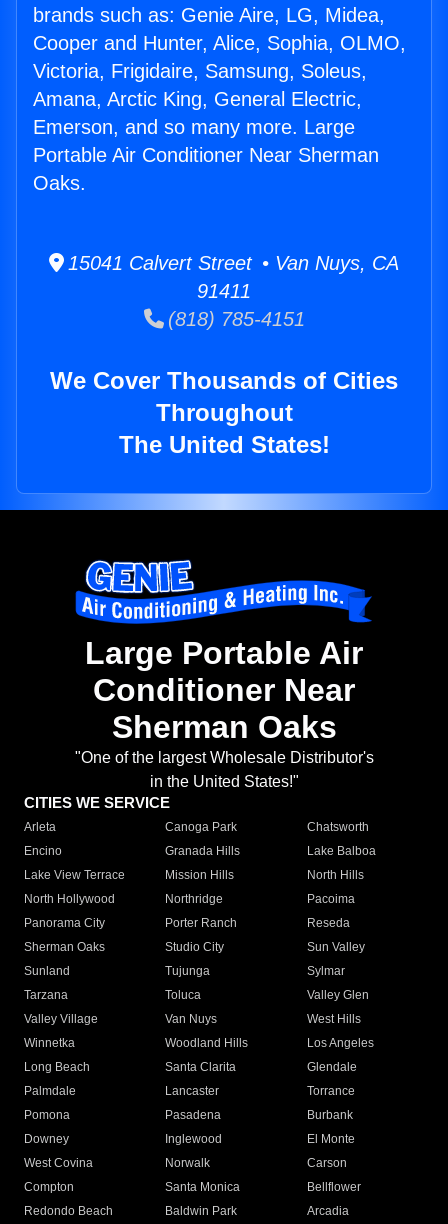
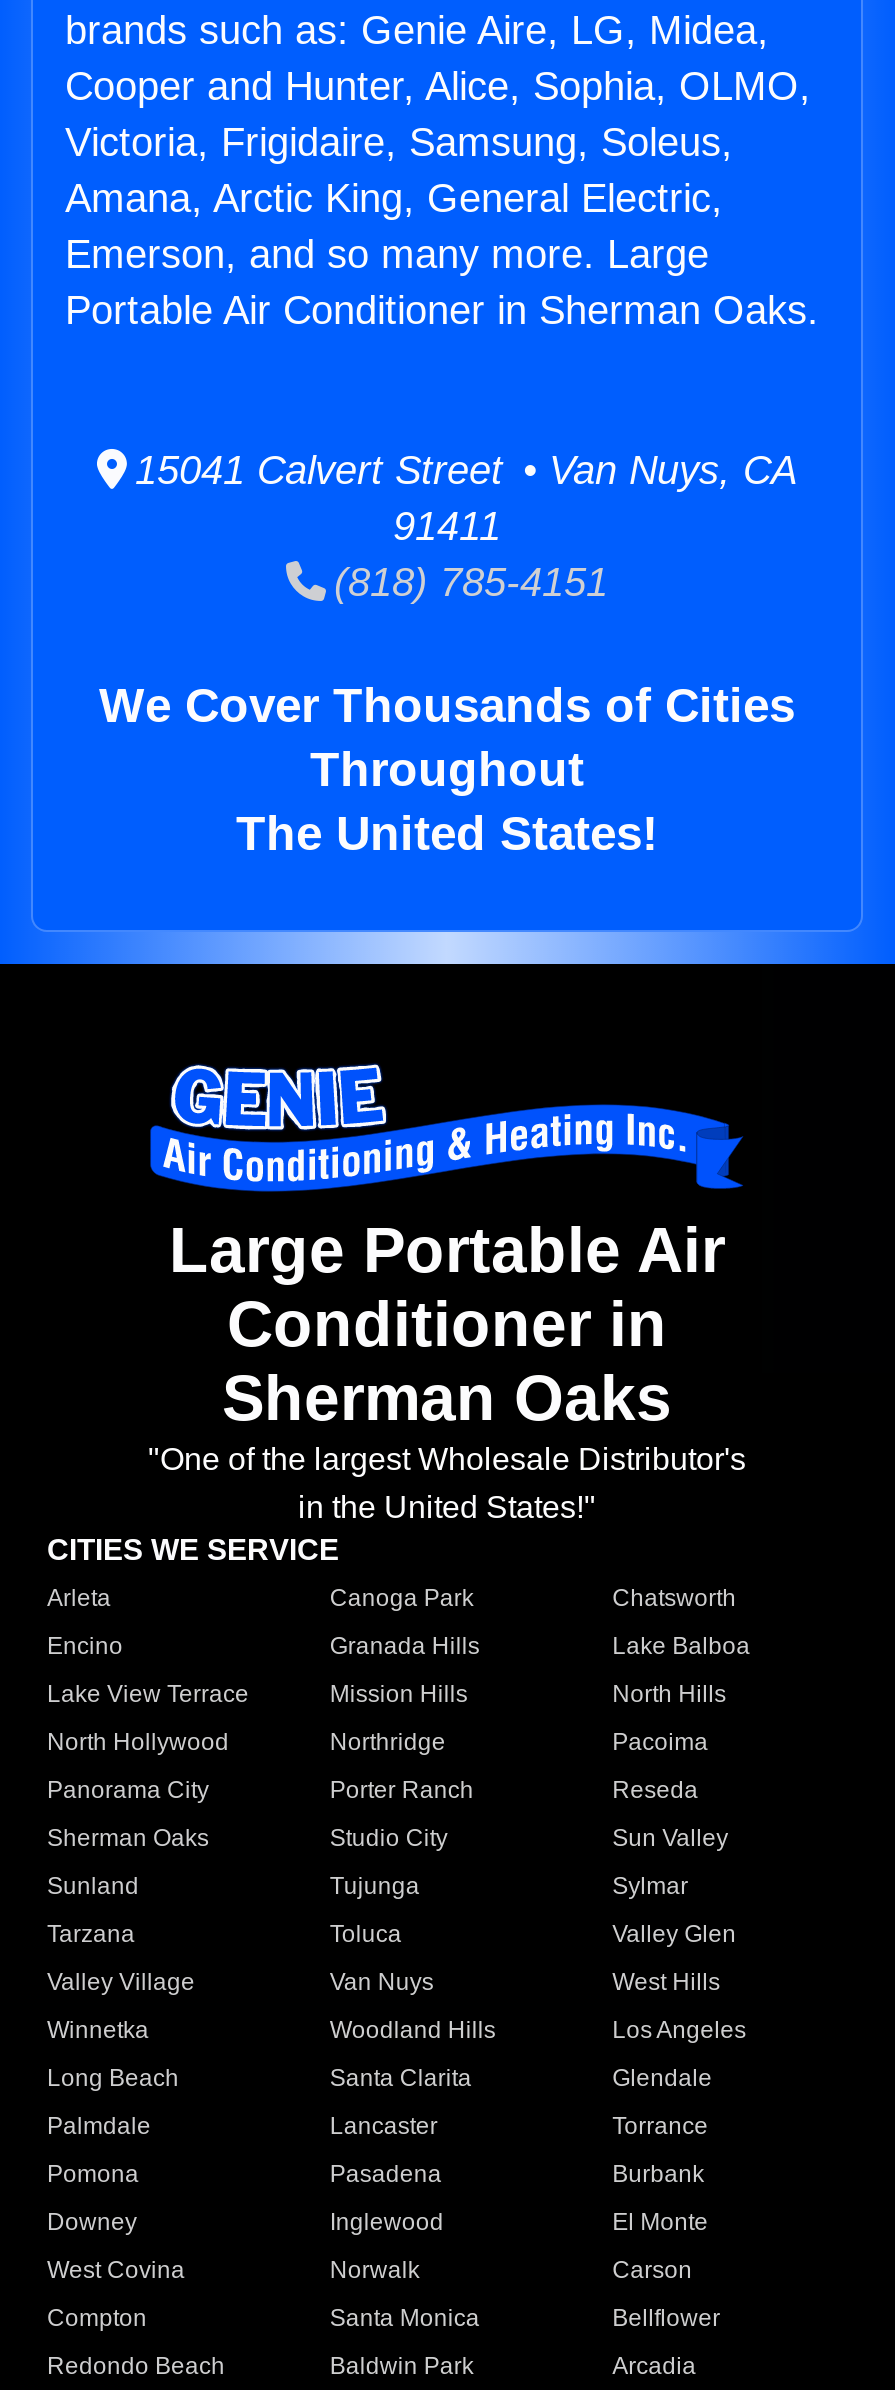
- Portable Air Conditioner Near Sherman
- Oaks.
+ Portable Air Conditioner in Sherman Oaks.

- Conditioner Near
+ Conditioner in
